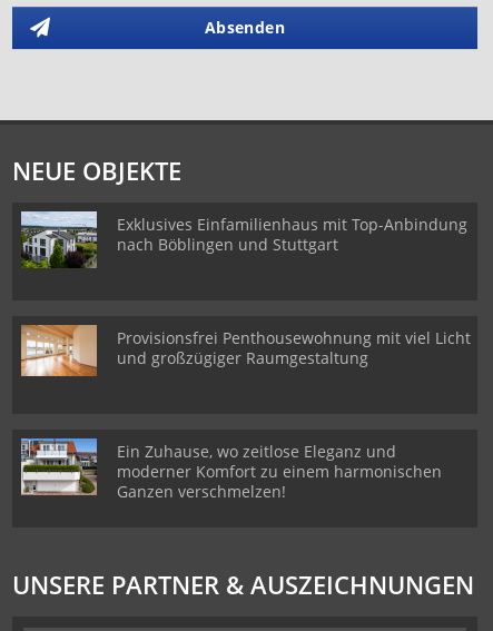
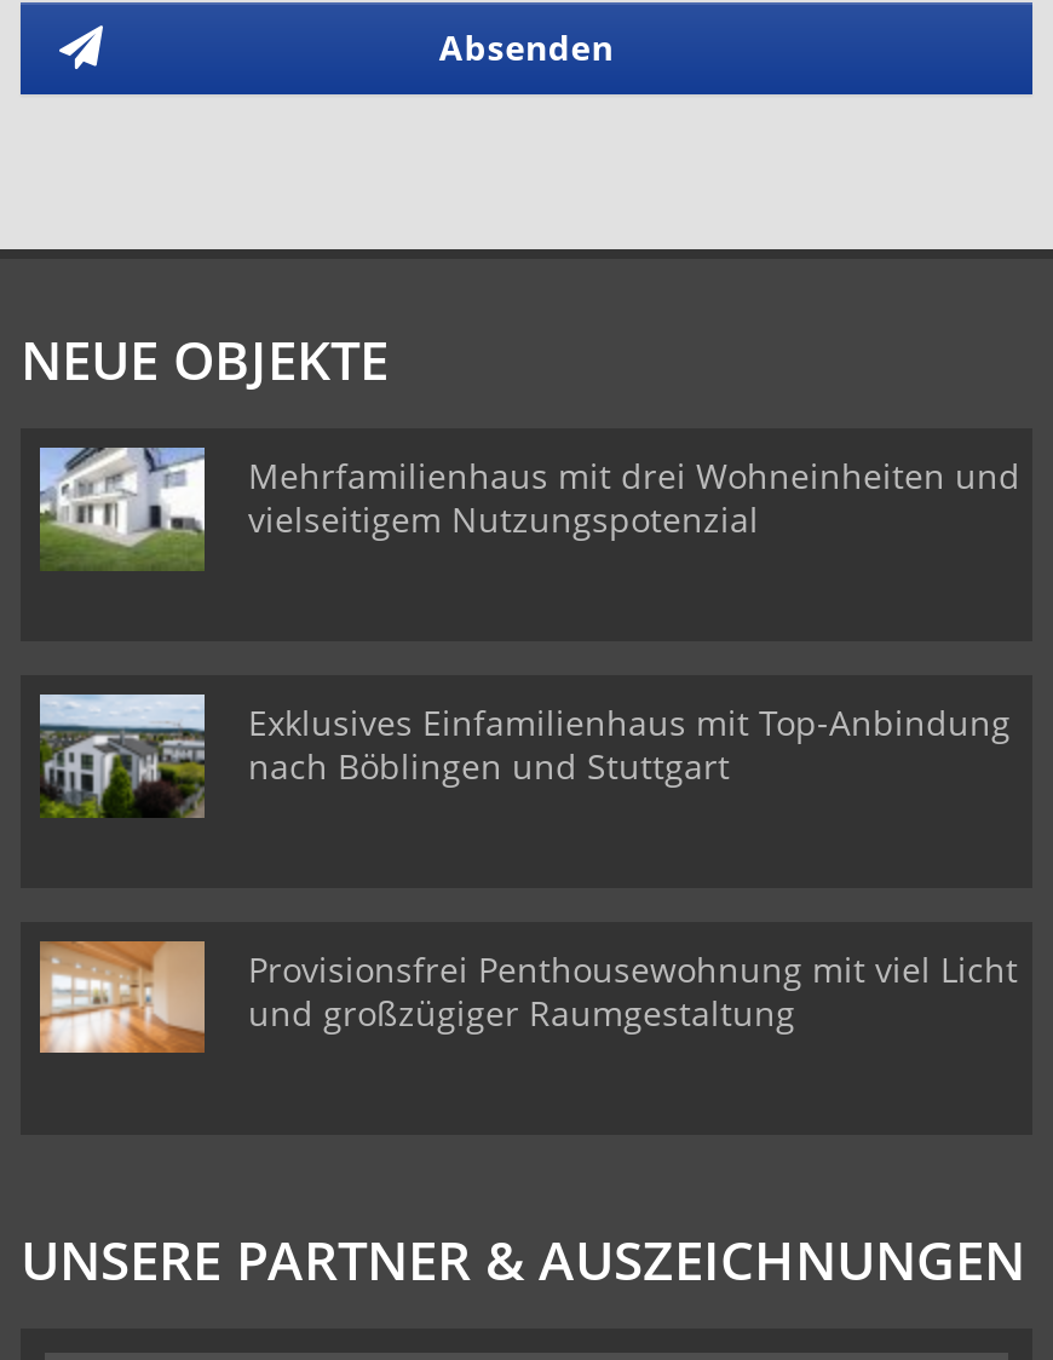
+ [image]
+ Mehrfamilienhaus mit drei Wohneinheiten und
+ vielseitigem Nutzungspotenzial

moved down: [image] | Exklusives Einfamilienhaus mit Top-Anbindung | nach Böblingen und Stuttgart | Provisionsfrei Penthousewohnung mit viel Licht | und großzügiger Raumgestaltung

- [image]
- Ein Zuhause, wo zeitlose Eleganz und
- moderner Komfort zu einem harmonischen
- Ganzen verschmelzen!
